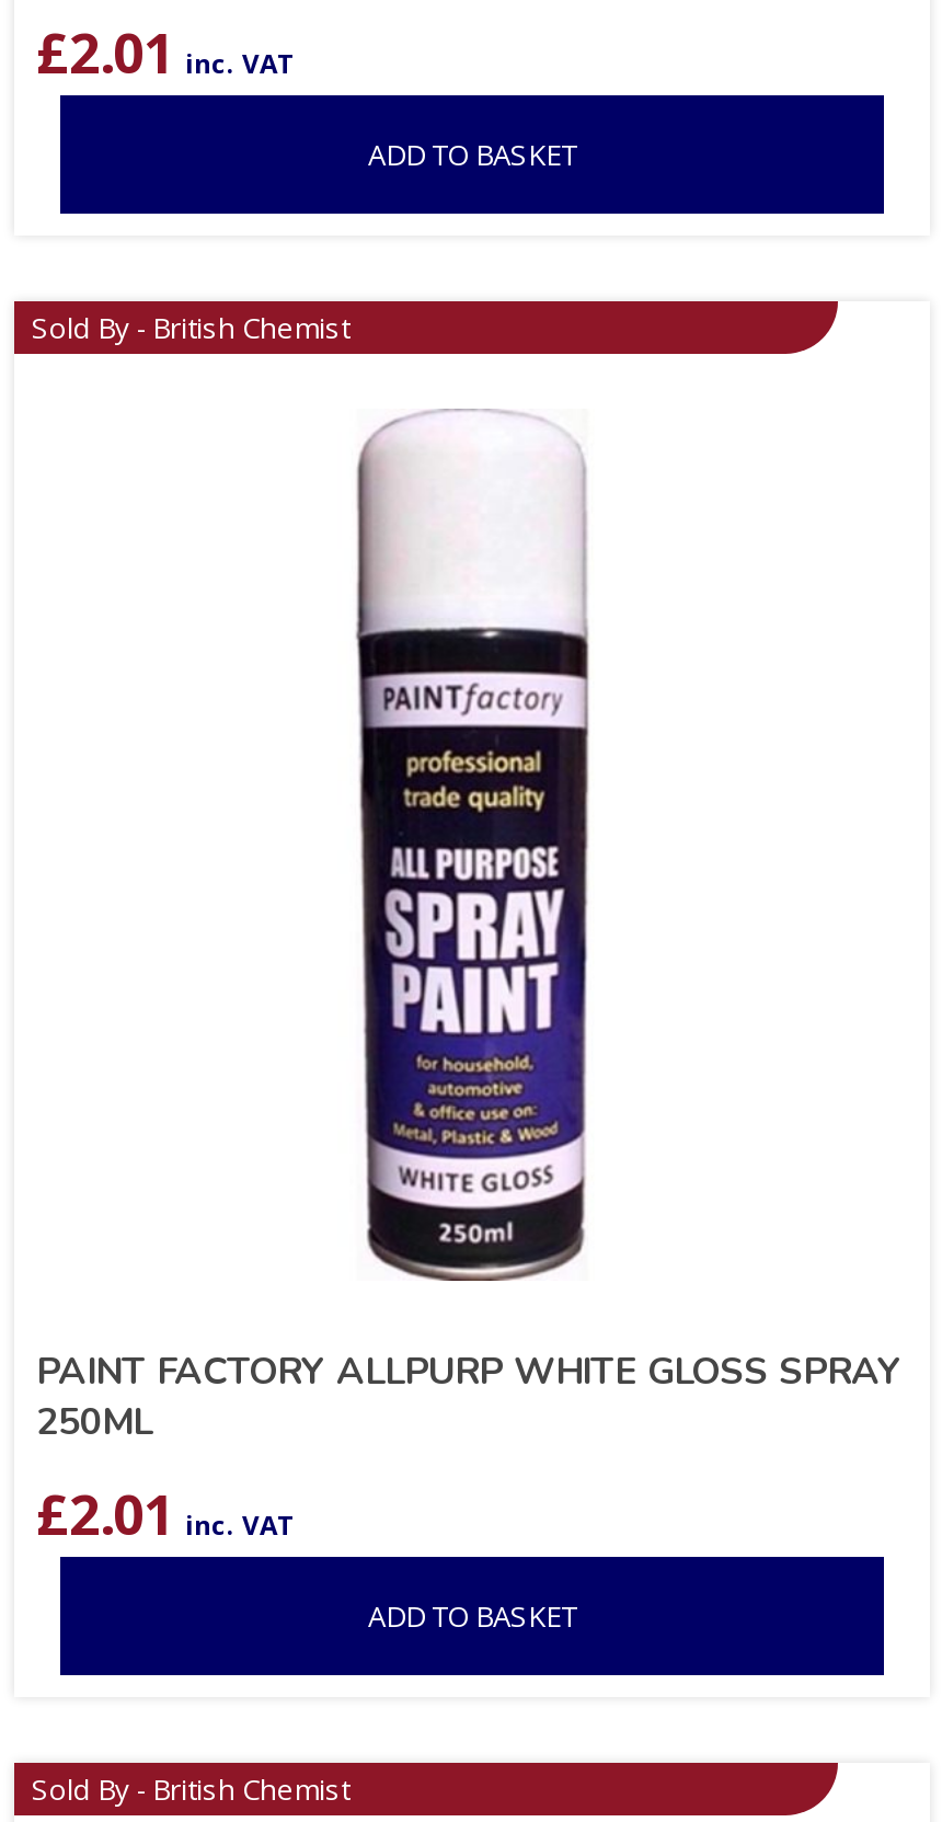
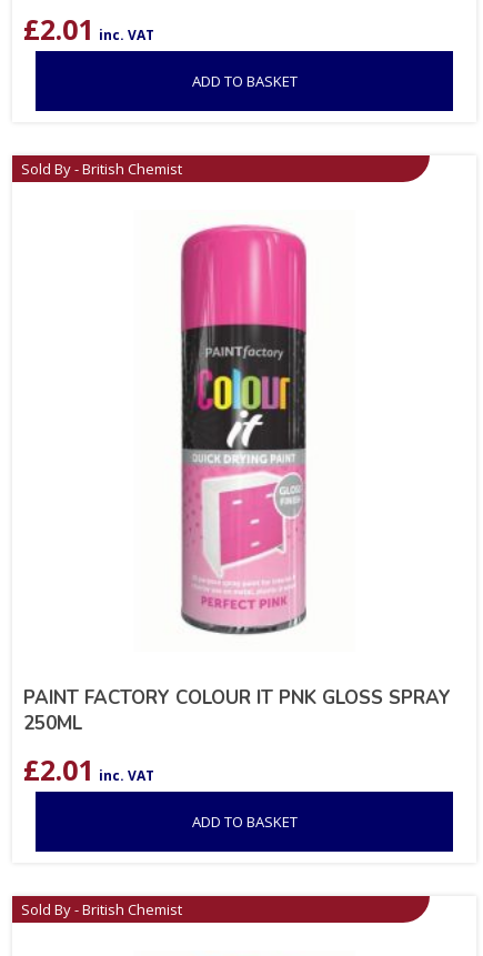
- [image]
- PAINT FACTORY ALLPURP WHITE GLOSS SPRAY
+ [image]
+ PAINT FACTORY COLOUR IT PNK GLOSS SPRAY
